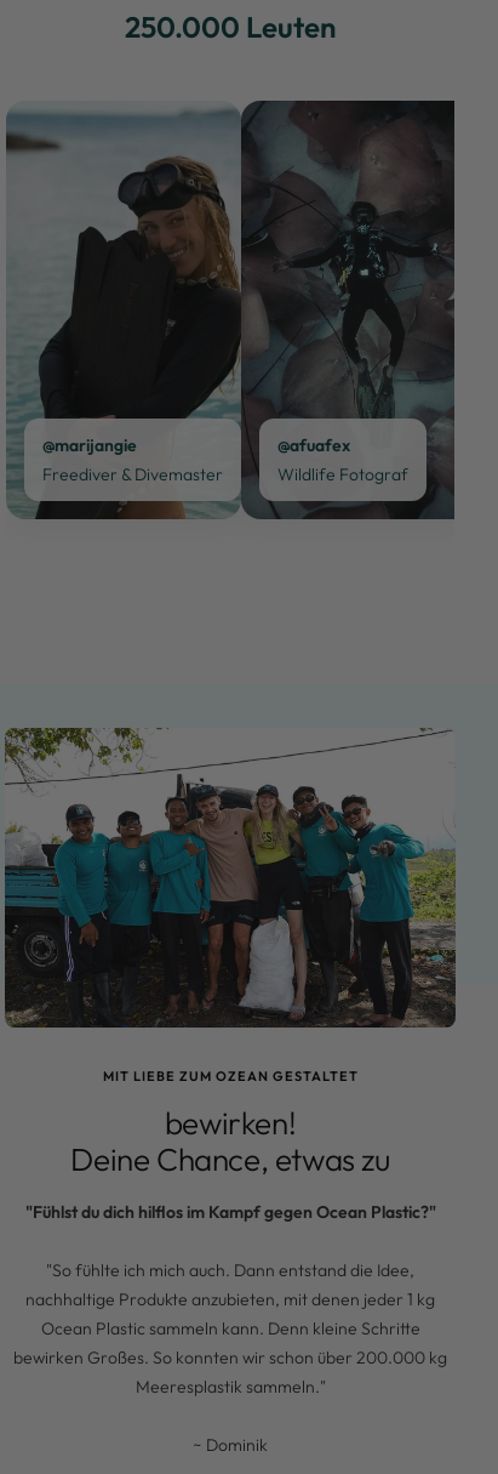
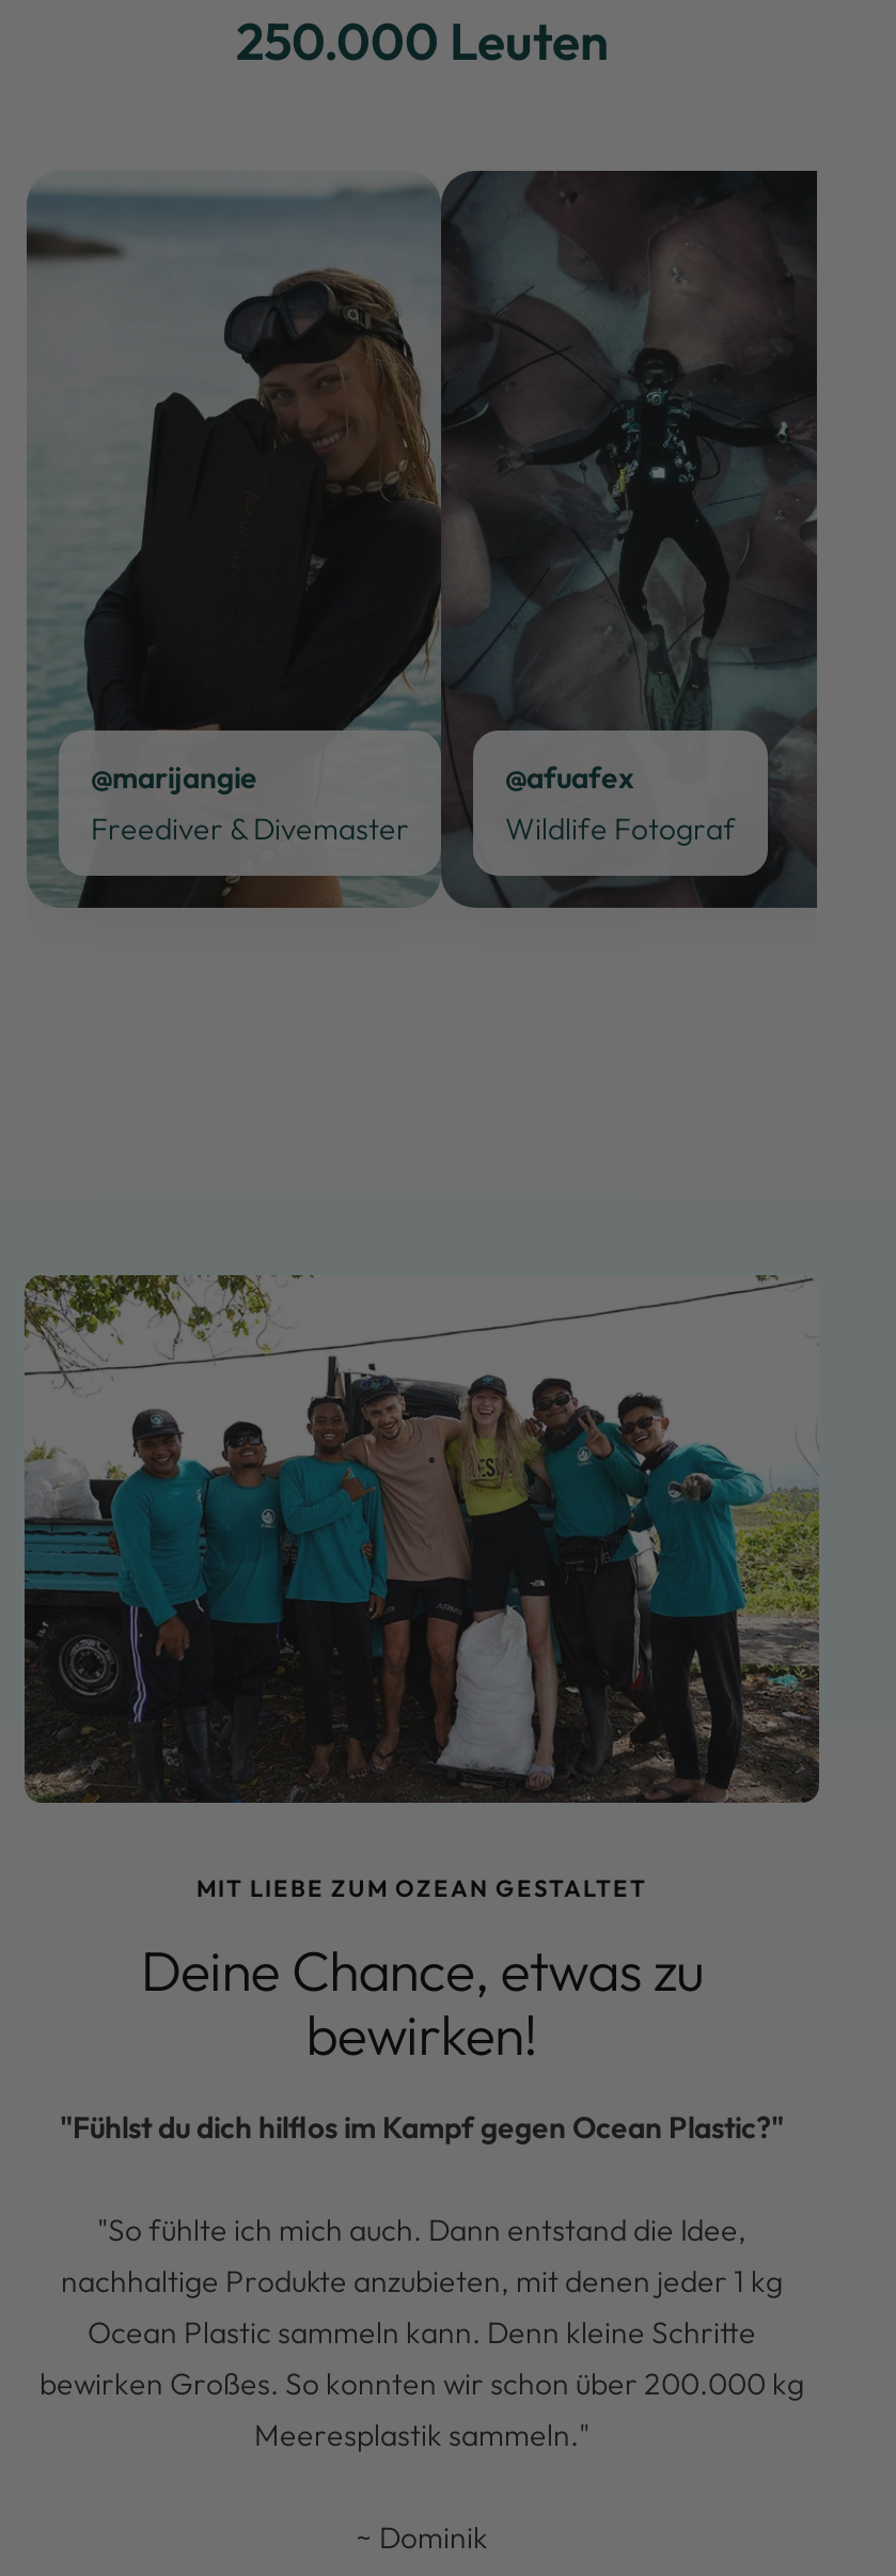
moved down: bewirken!

moved up: Deine Chance, etwas zu
